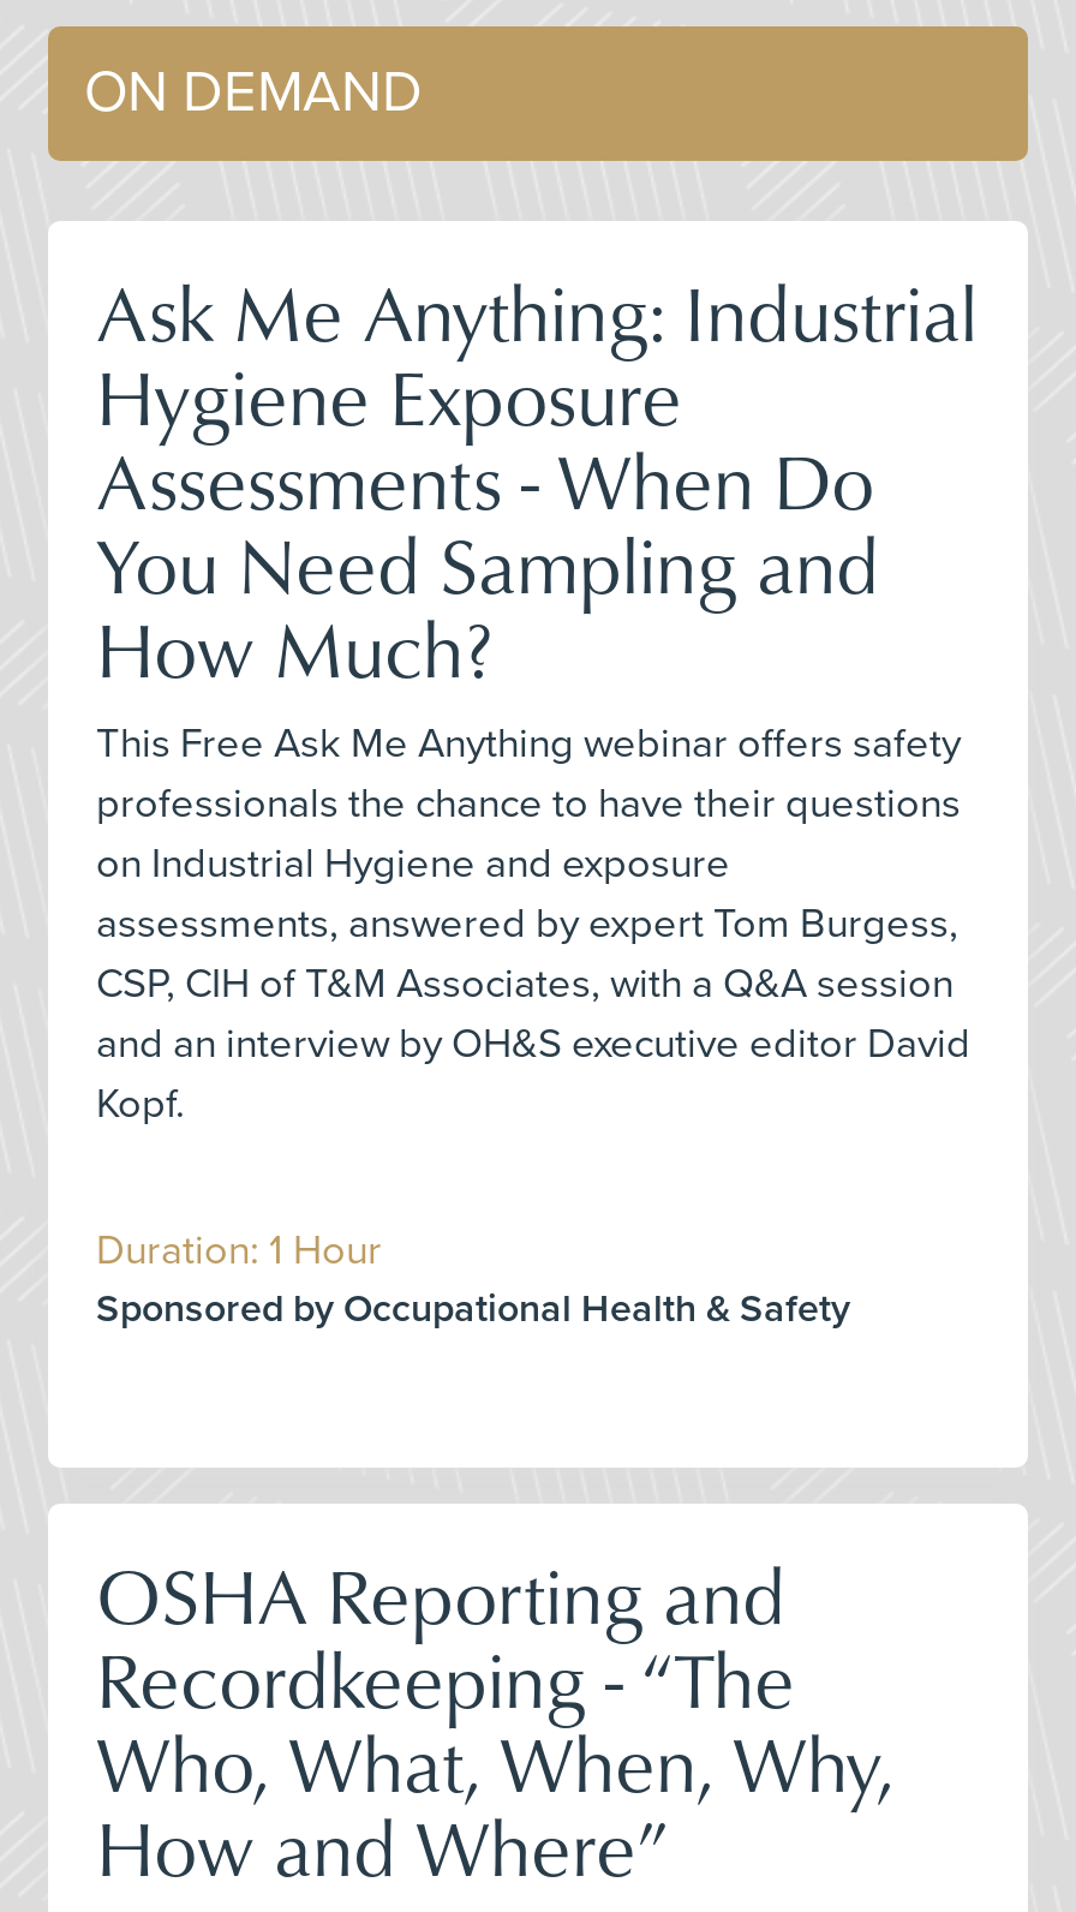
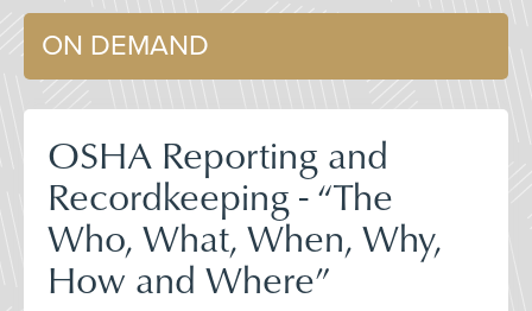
- Ask Me Anything: Industrial
- Hygiene Exposure
- Assessments - When Do
- You Need Sampling and
- How Much?
- This Free Ask Me Anything webinar offers safety
- professionals the chance to have their questions
- on Industrial Hygiene and exposure
- assessments, answered by expert Tom Burgess,
- CSP, CIH of T&M Associates, with a Q&A session
- and an interview by OH&S executive editor David
- Kopf.
- Duration: 1 Hour
- Sponsored by Occupational Health & Safety
